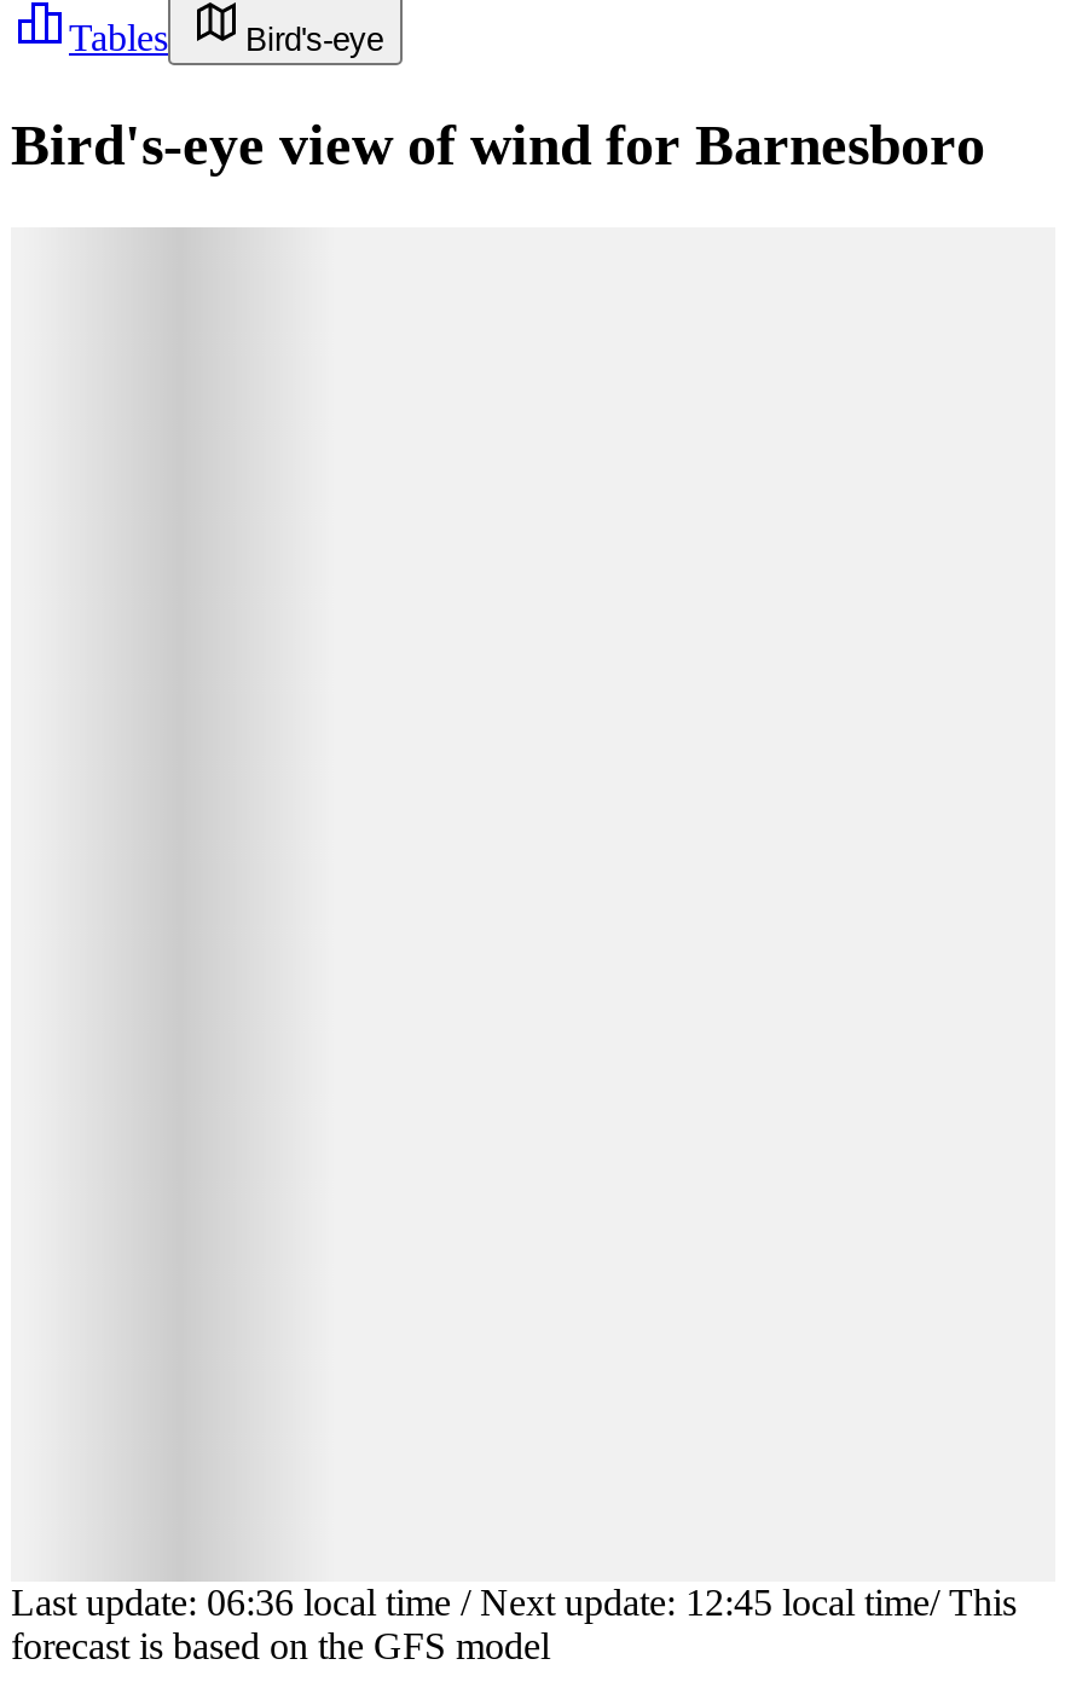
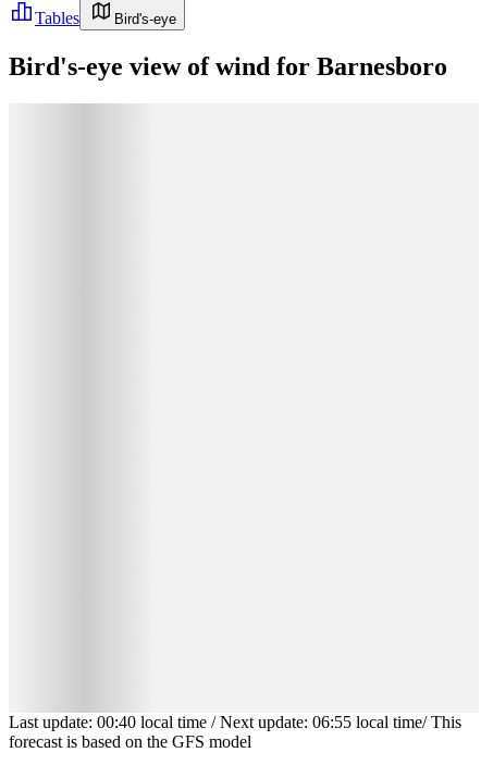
- Last update: 06:36 local time / Next update: 12:45 local time/ This
+ Last update: 00:40 local time / Next update: 06:55 local time/ This
